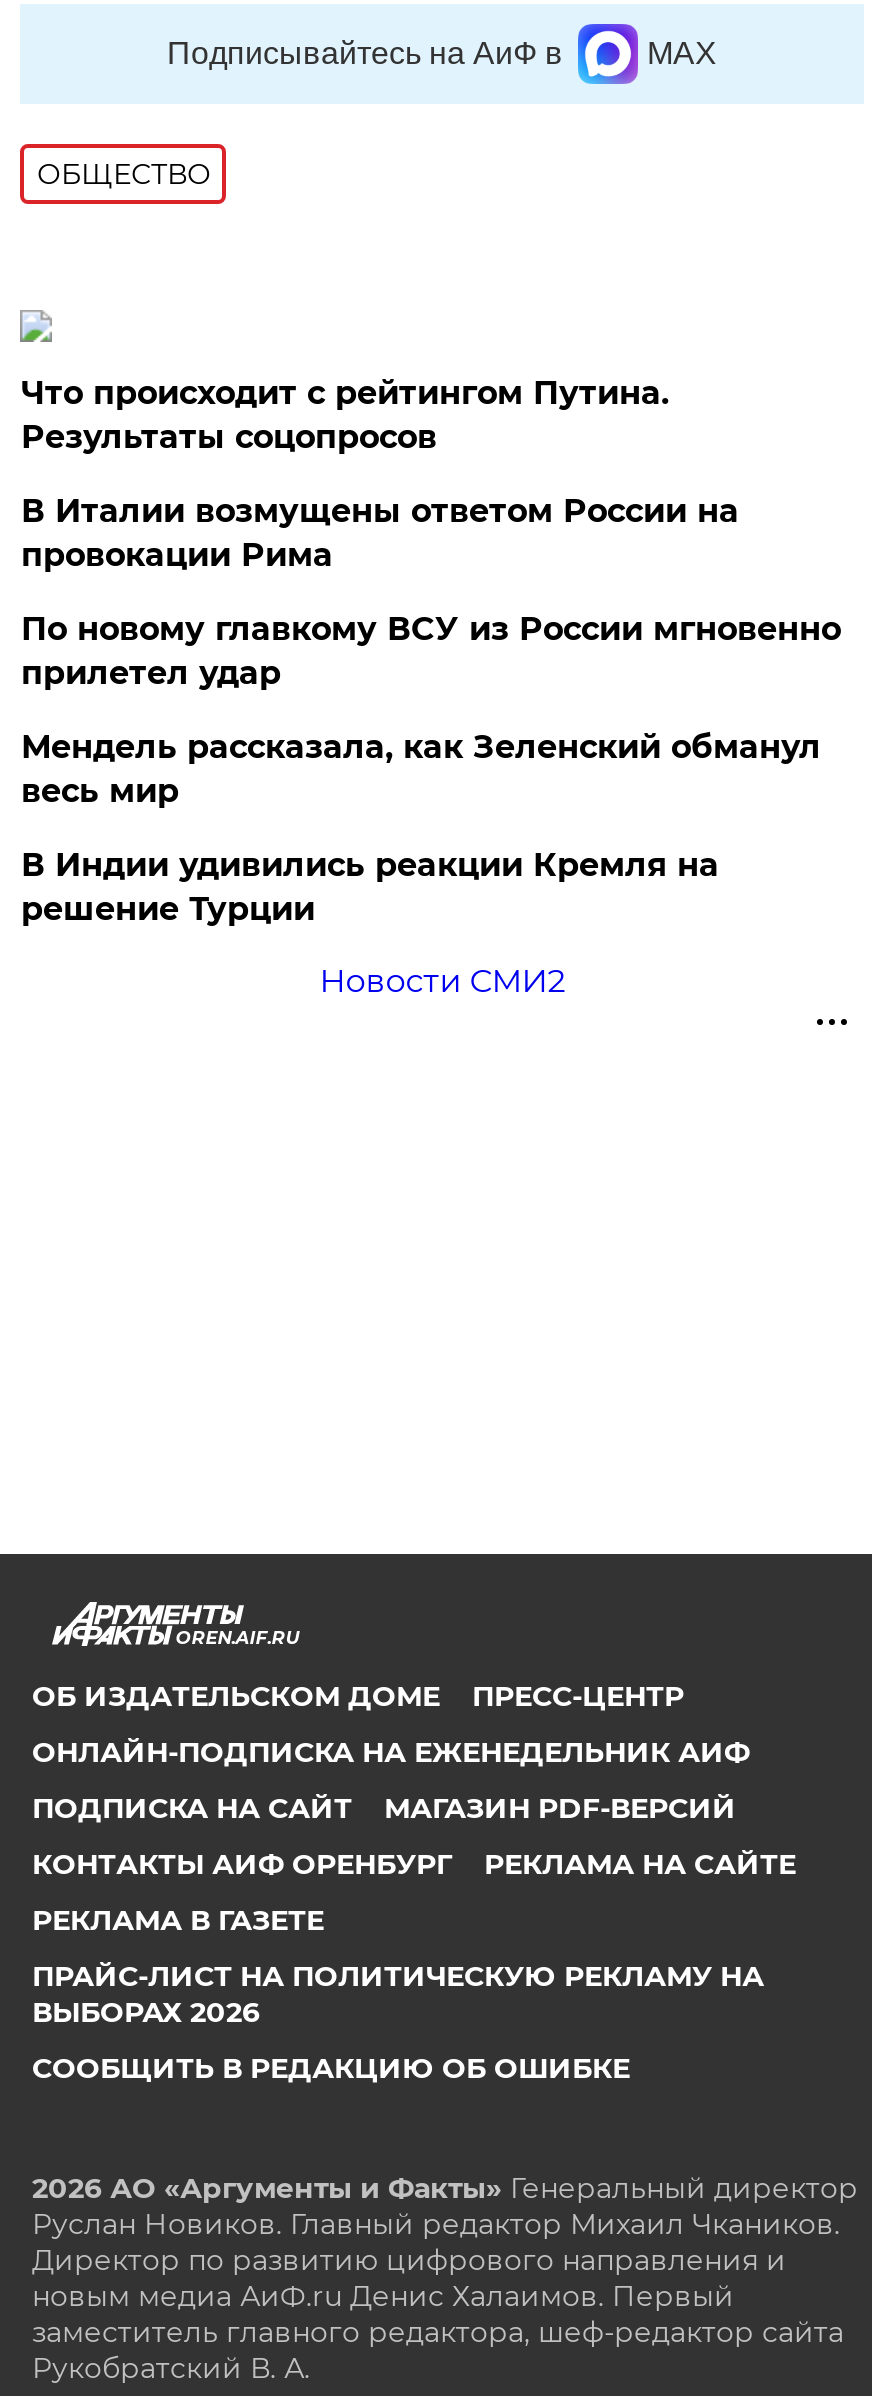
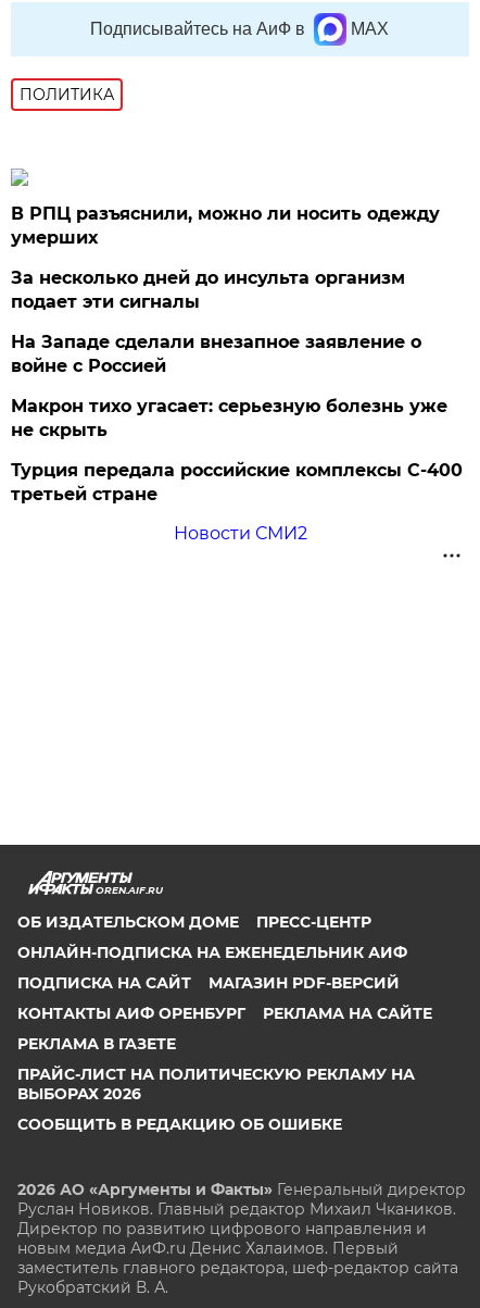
- ОБЩЕСТВО
+ ПОЛИТИКА

- Что происходит с рейтингом Путина.
- Результаты соцопросов
+ В РПЦ разъяснили, можно ли носить одежду
+ умерших

- В Италии возмущены ответом России на
- провокации Рима
+ За несколько дней до инсульта организм
+ подает эти сигналы

- По новому главкому ВСУ из России мгновенно
- прилетел удар
+ На Западе сделали внезапное заявление о
+ войне с Россией

- Мендель рассказала, как Зеленский обманул
- весь мир
+ Макрон тихо угасает: серьезную болезнь уже
+ не скрыть

- В Индии удивились реакции Кремля на
- решение Турции
+ Турция передала российские комплексы С-400
+ третьей стране
